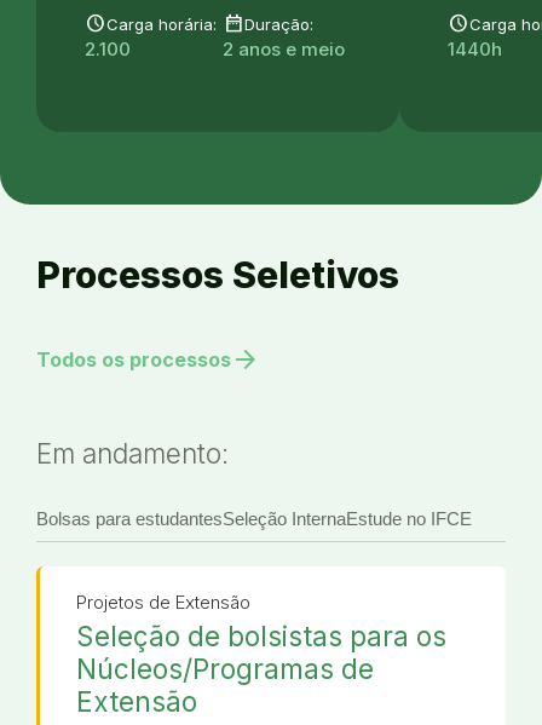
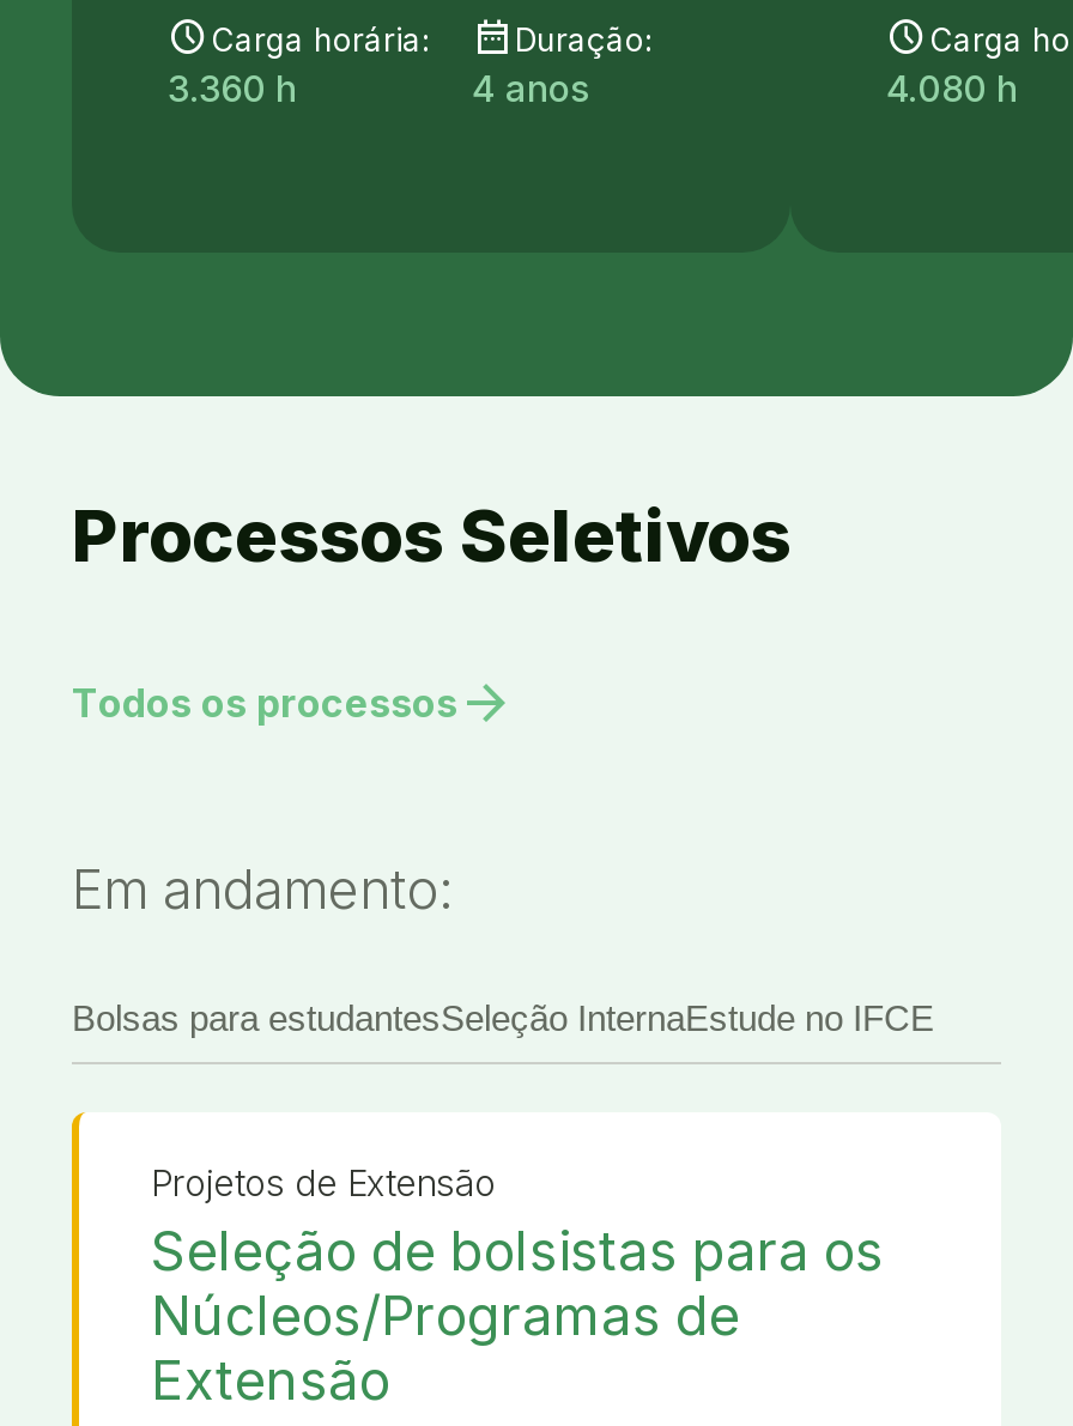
- 2.100
+ 3.360 h

- 2 anos e meio
+ 4 anos

- 1440h
+ 4.080 h
